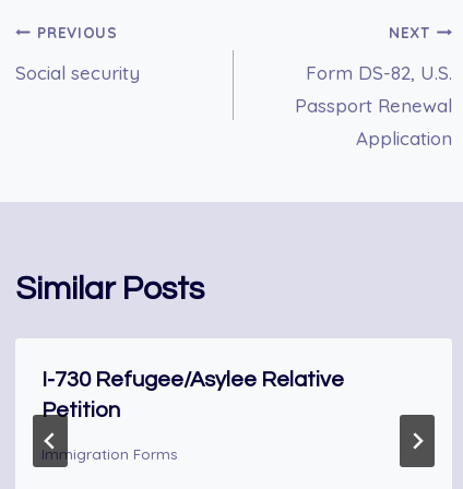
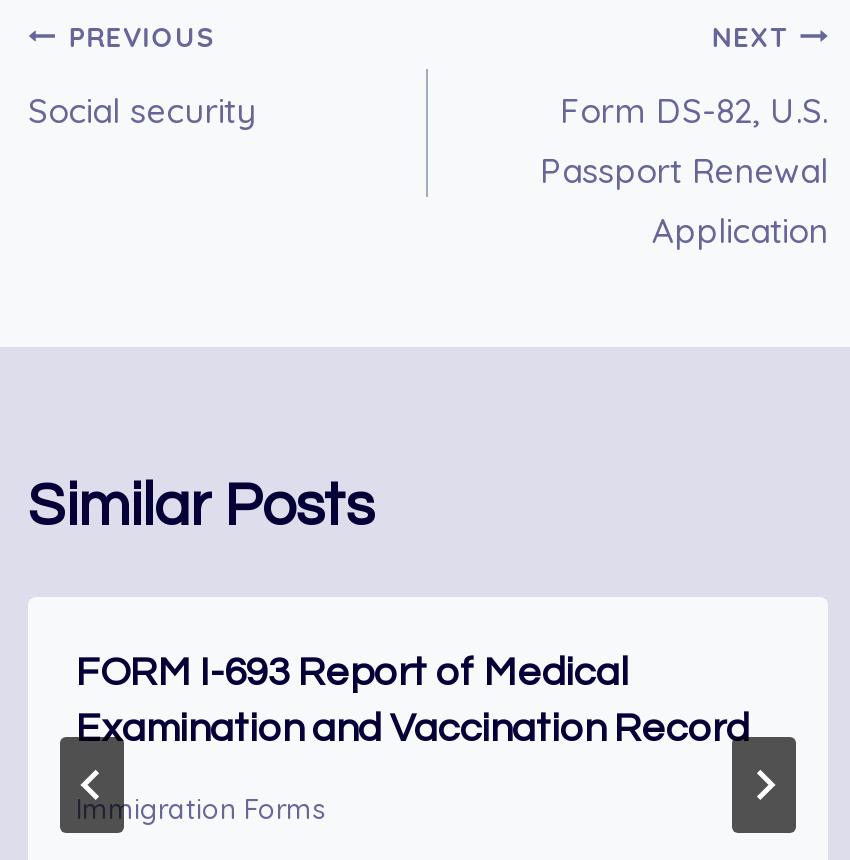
- I-730 Refugee/Asylee Relative
- Petition
+ FORM I-693 Report of Medical
+ Examination and Vaccination Record
